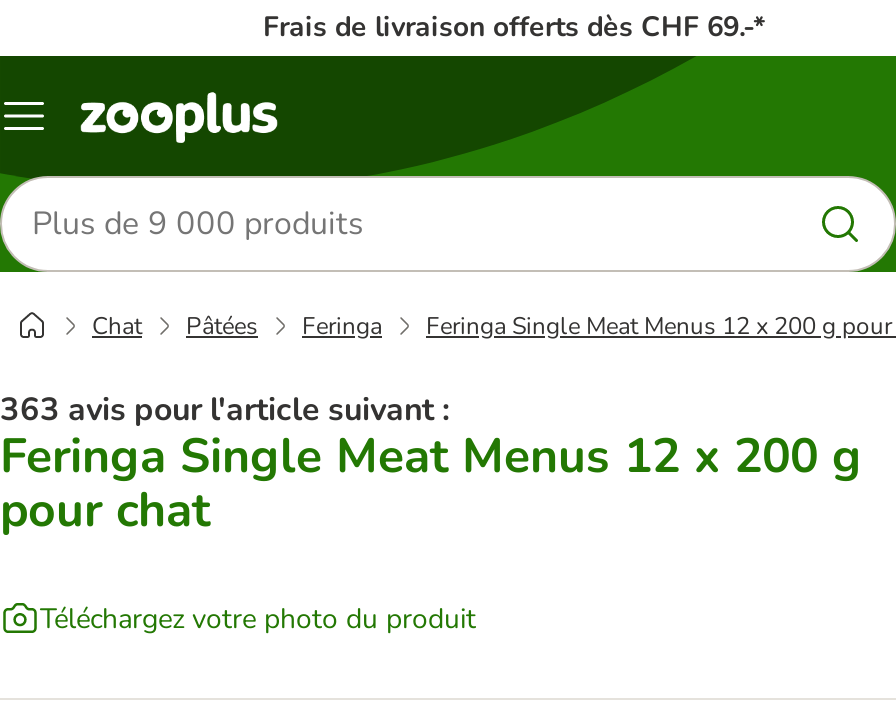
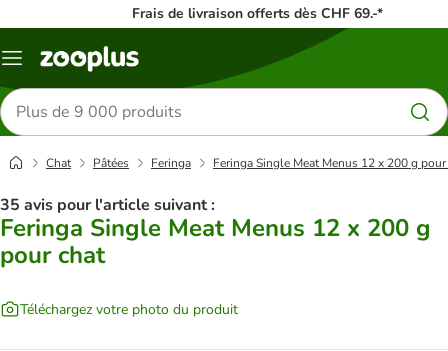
- 363 avis pour l'article suivant :
+ 35 avis pour l'article suivant :
